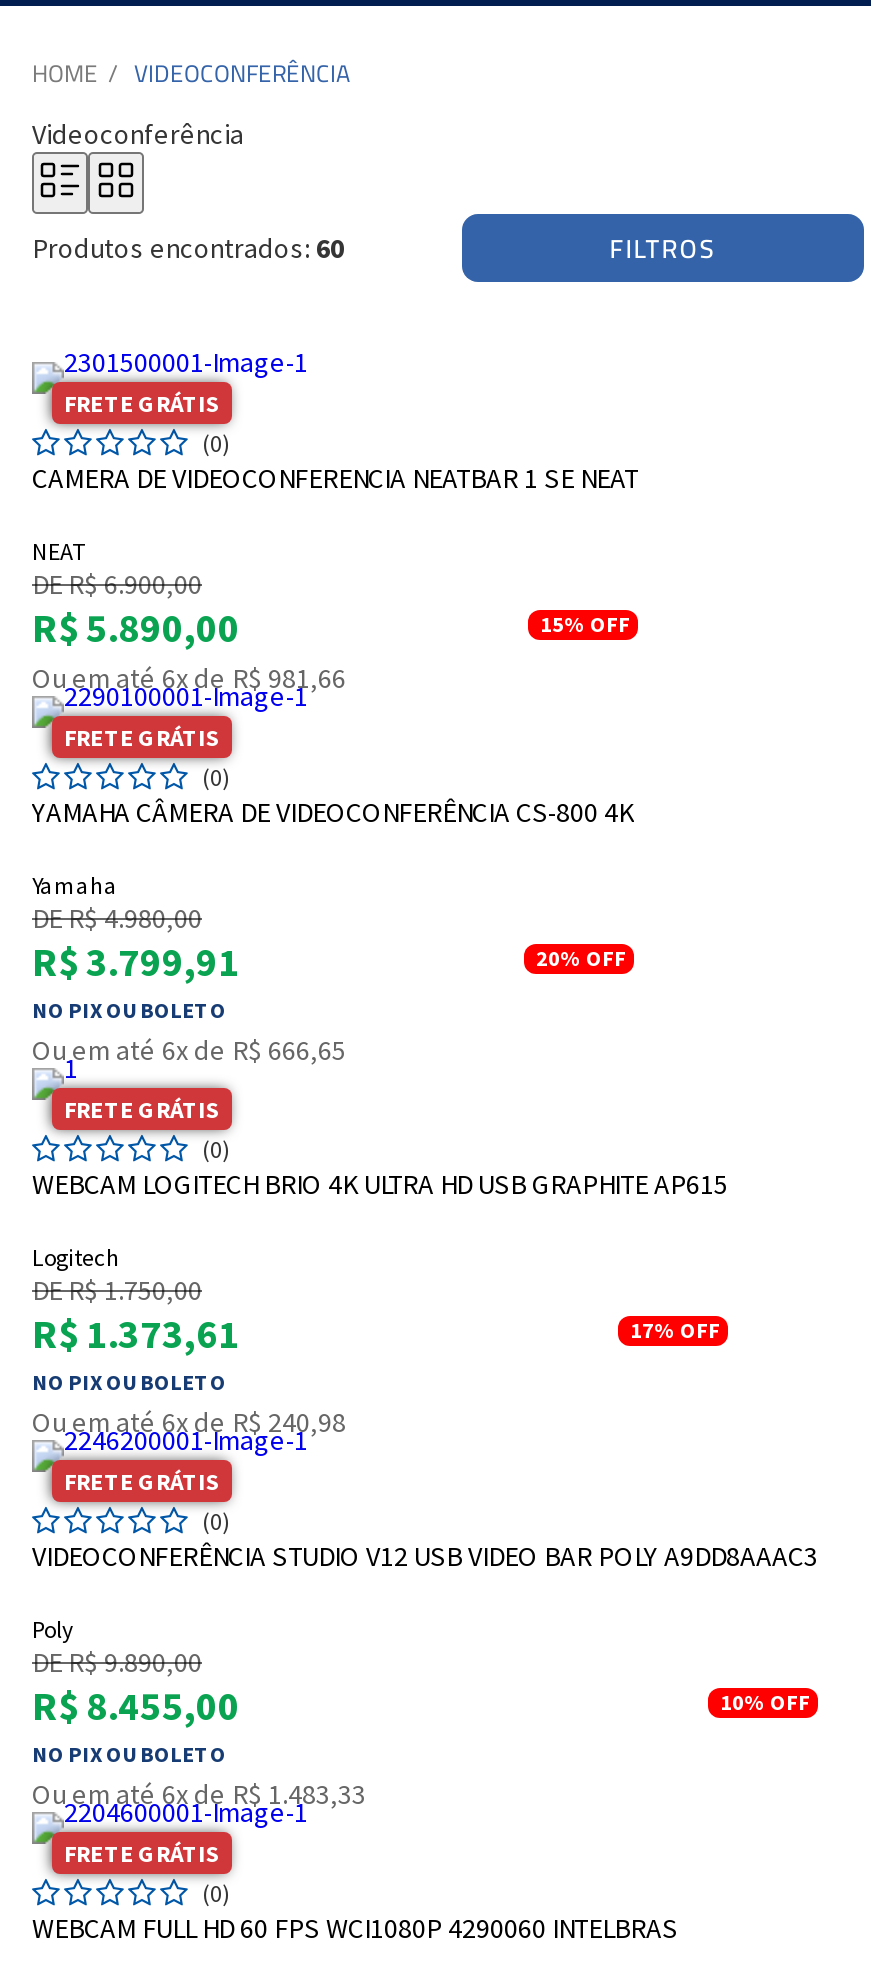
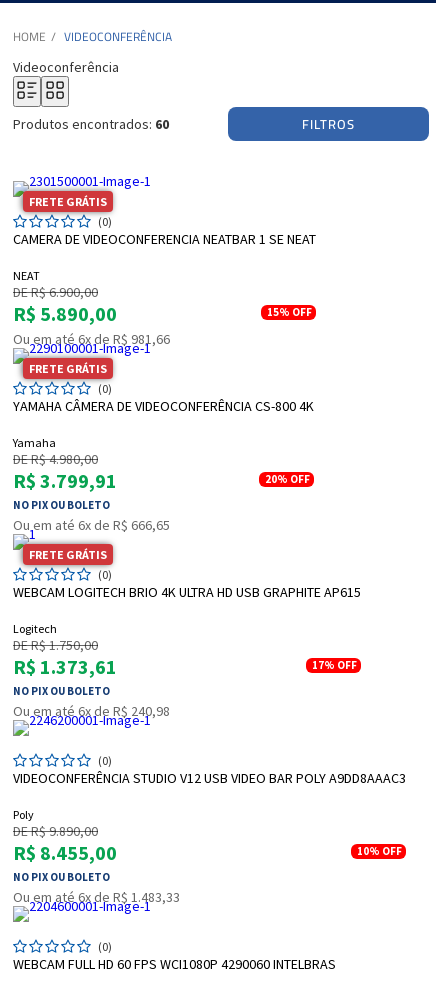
- FRETE GRÁTIS

- FRETE GRÁTIS
